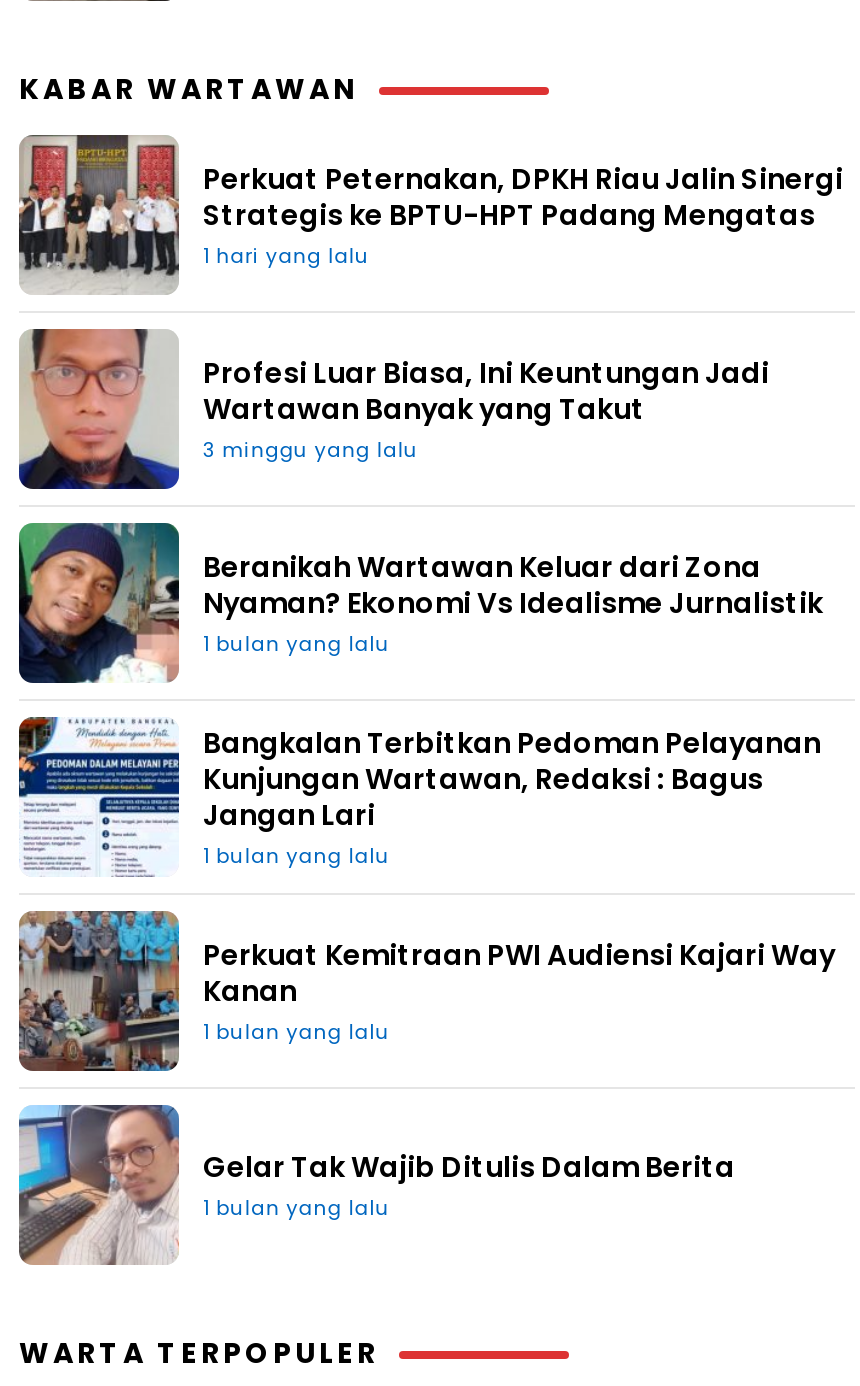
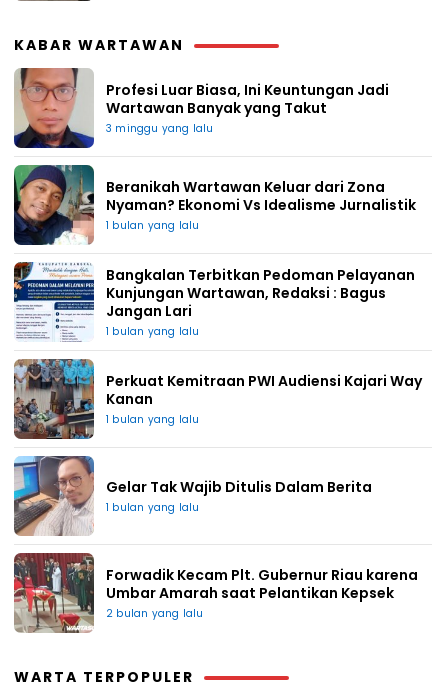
- [image]
- Perkuat Peternakan, DPKH Riau Jalin Sinergi
- Strategis ke BPTU-HPT Padang Mengatas
- 1 hari yang lalu

moved up: [image] | Profesi Luar Biasa, Ini Keuntungan Jadi | Wartawan Banyak yang Takut | ... | Gelar Tak Wajib Ditulis Dalam Berita | 1 bulan yang lalu

+ [image]
+ Forwadik Kecam Plt. Gubernur Riau karena
+ Umbar Amarah saat Pelantikan Kepsek
+ 2 bulan yang lalu
